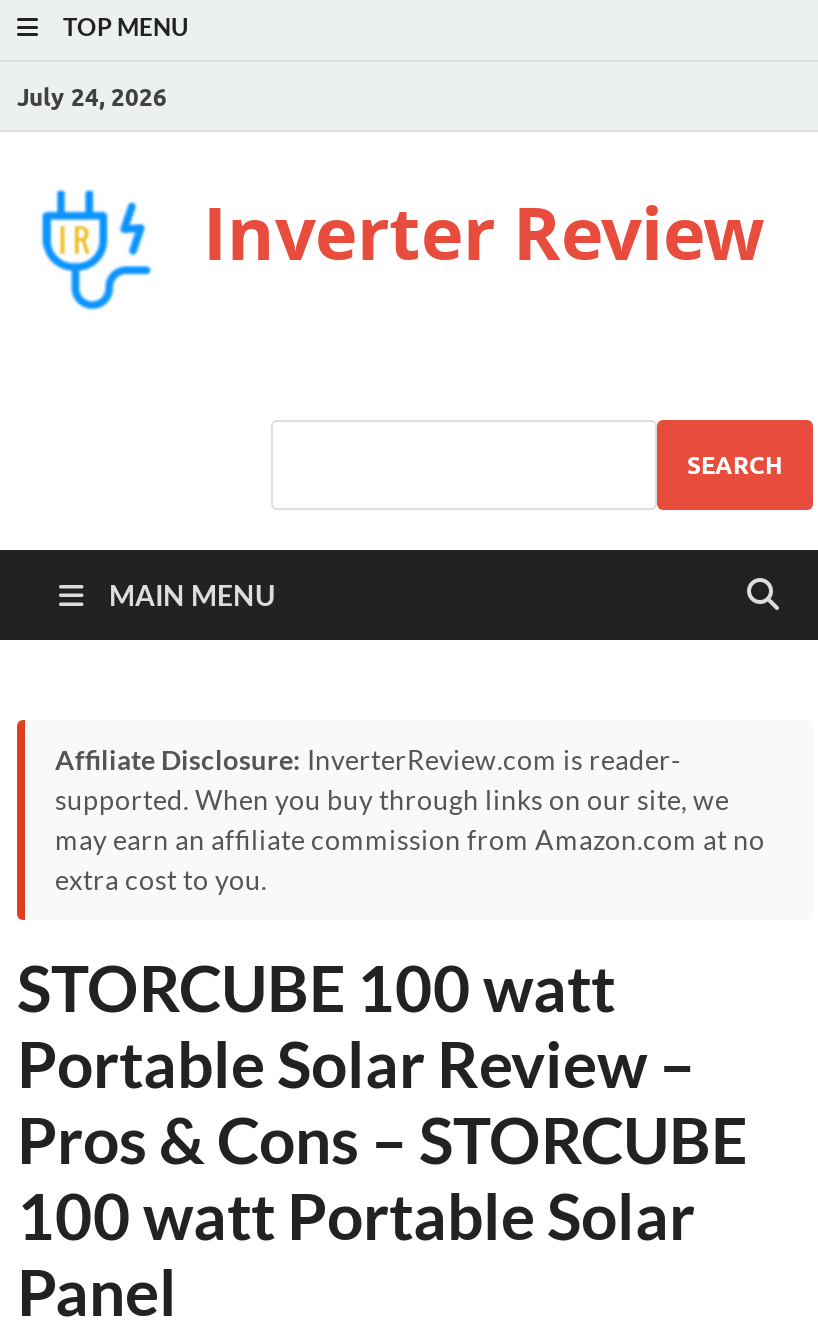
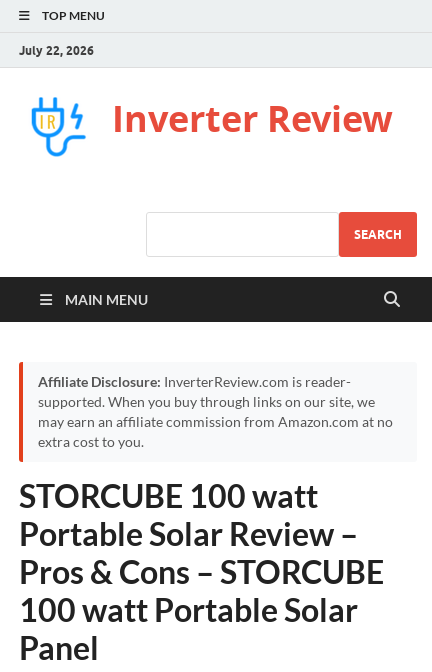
- July 24, 2026
+ July 22, 2026
